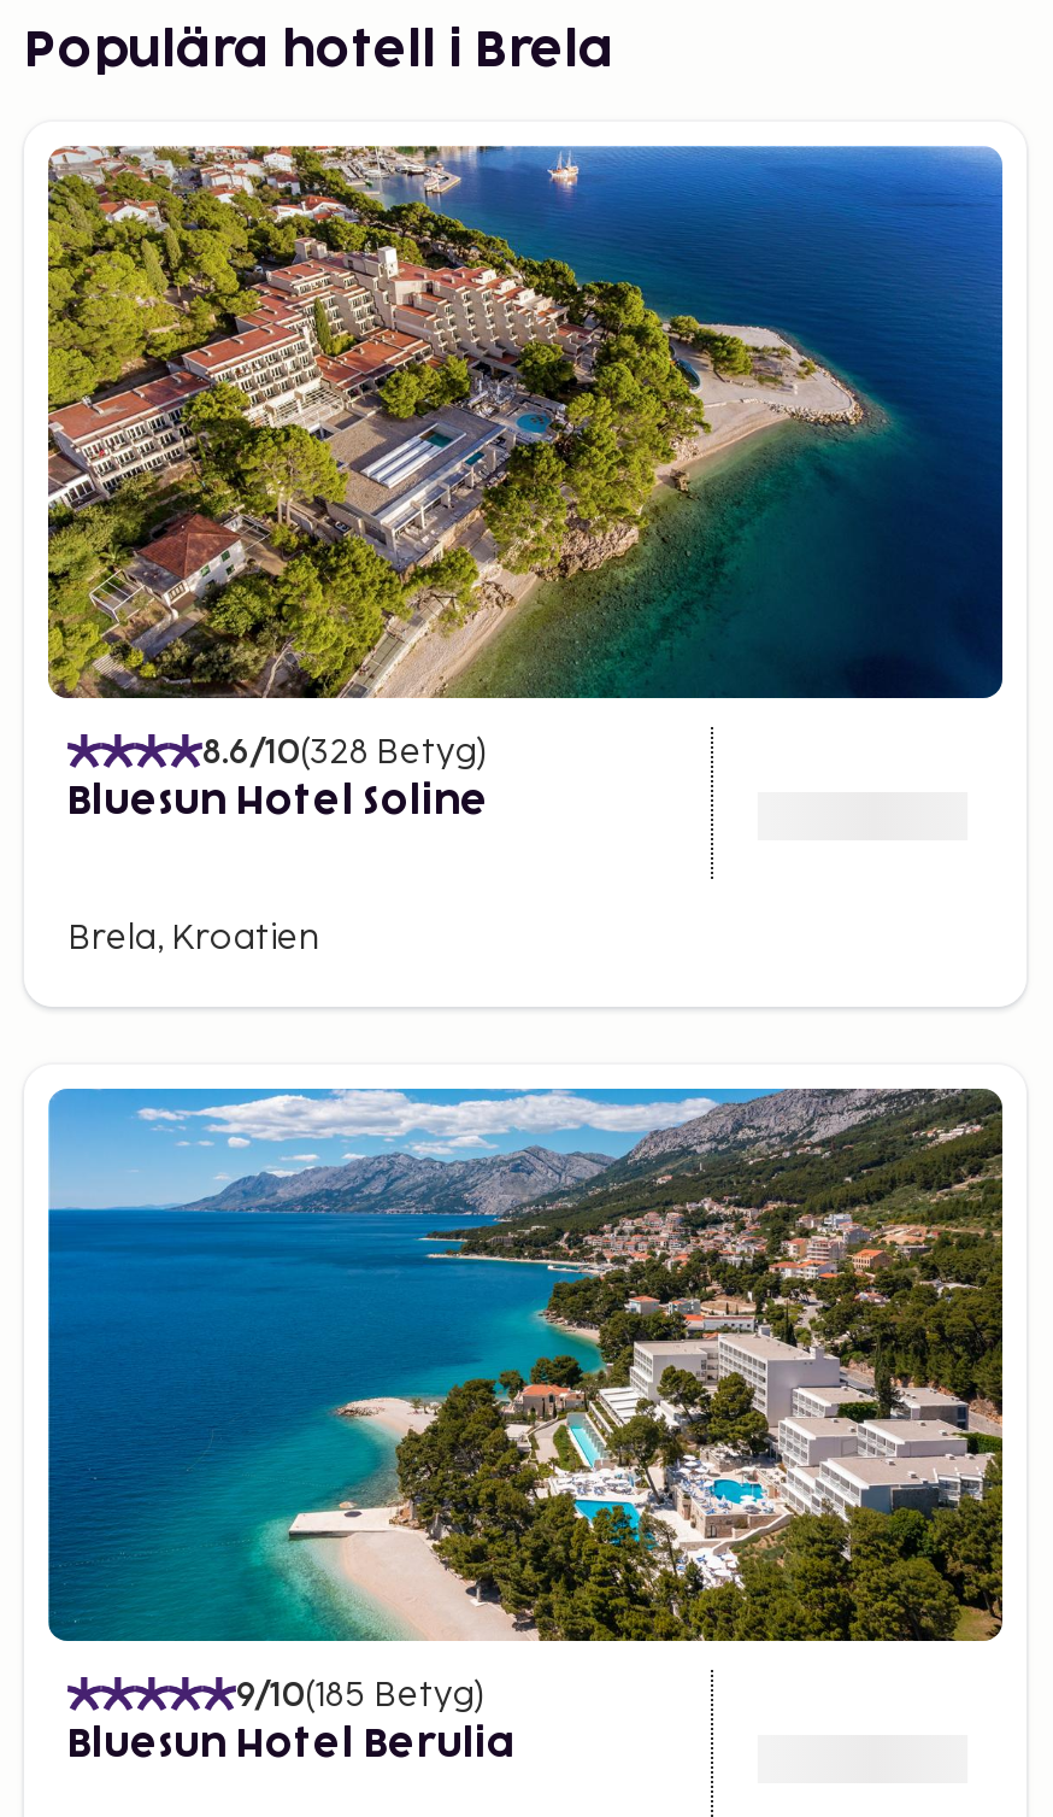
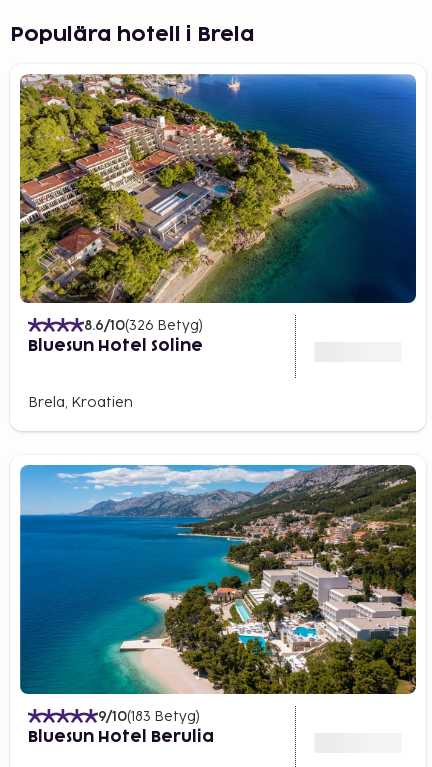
- 8.6/10(328 Betyg)
+ 8.6/10(326 Betyg)

- 9/10(185 Betyg)
+ 9/10(183 Betyg)
